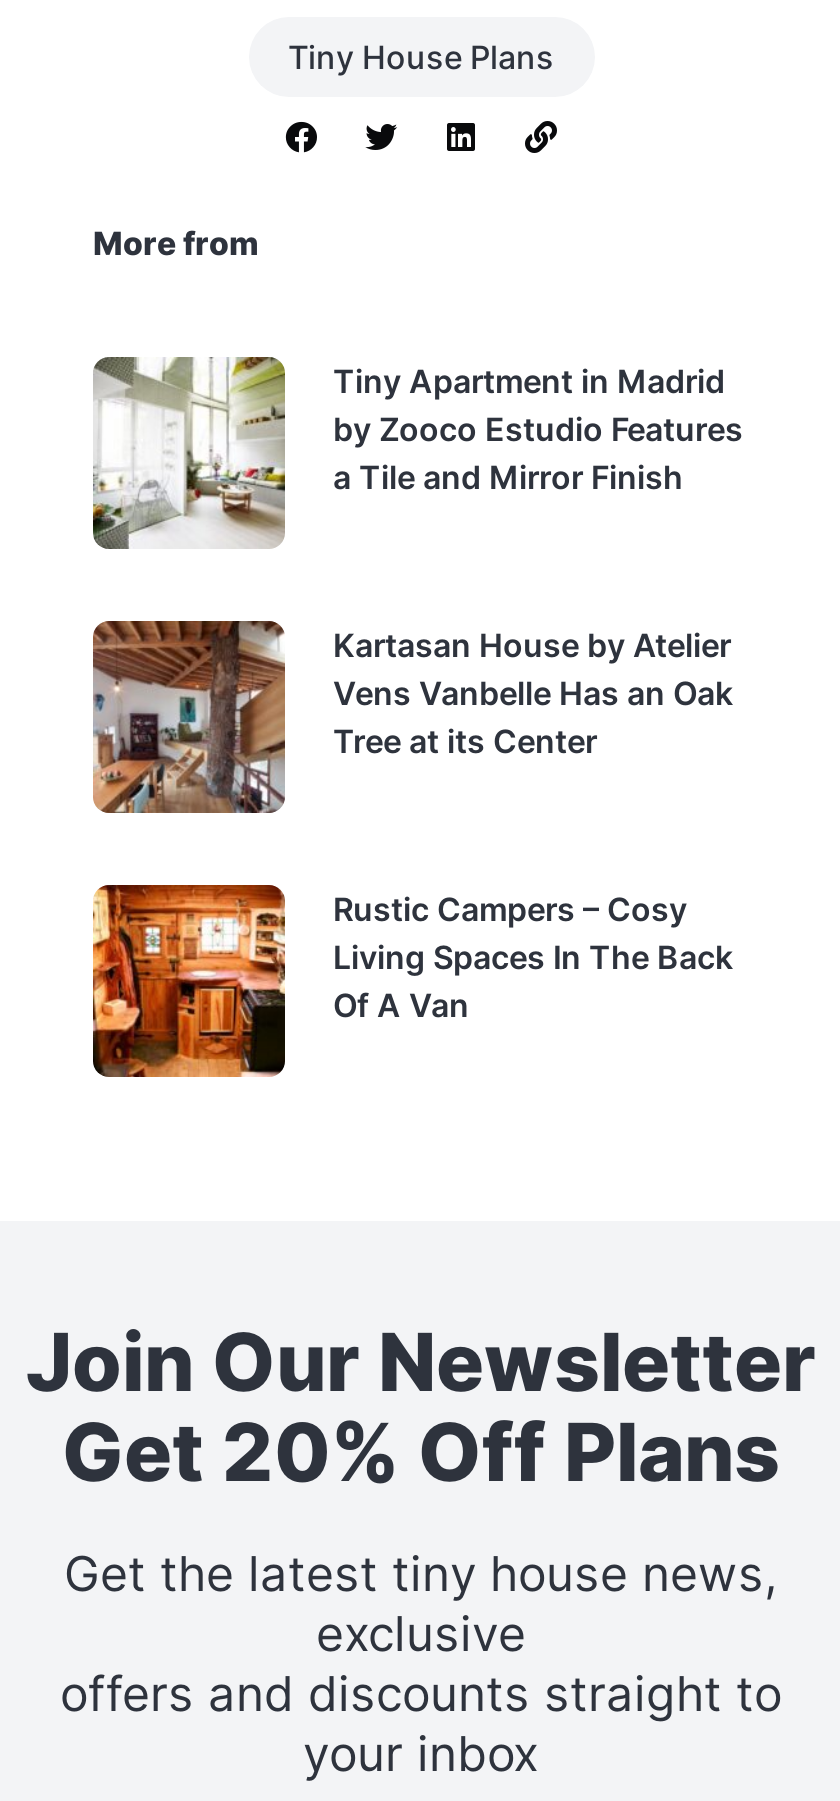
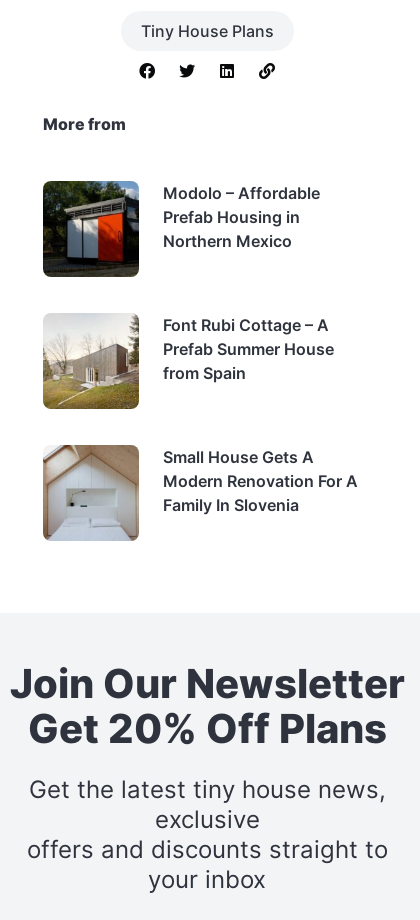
- [image]
- Tiny Apartment in Madrid
- by Zooco Estudio Features
- a Tile and Mirror Finish
+ [image]
+ Modolo – Affordable
+ Prefab Housing in
+ Northern Mexico

- [image]
- Kartasan House by Atelier
- Vens Vanbelle Has an Oak
- Tree at its Center
+ [image]
+ Font Rubi Cottage – A
+ Prefab Summer House
+ from Spain

- [image]
- Rustic Campers – Cosy
- Living Spaces In The Back
- Of A Van
+ [image]
+ Small House Gets A
+ Modern Renovation For A
+ Family In Slovenia
